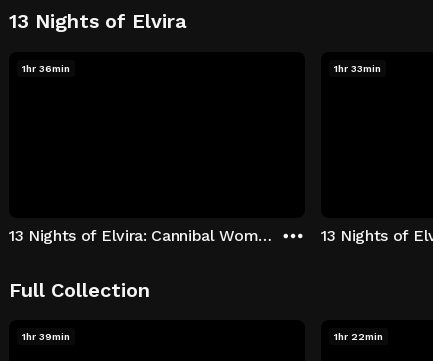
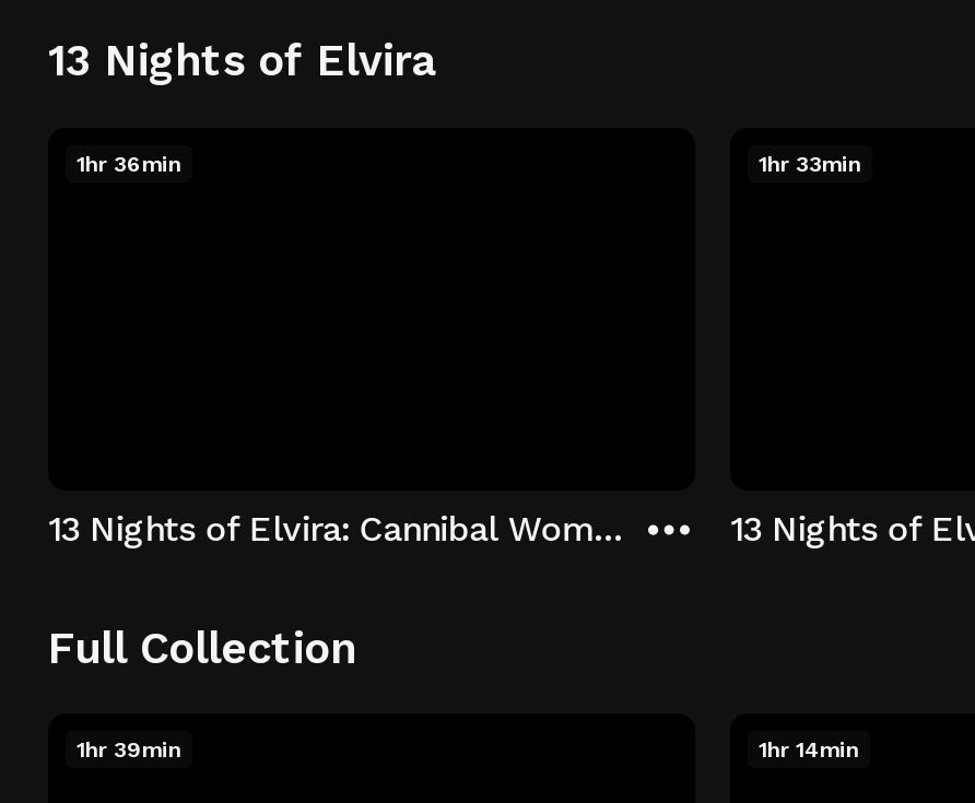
- 1hr 22min
+ 1hr 14min
